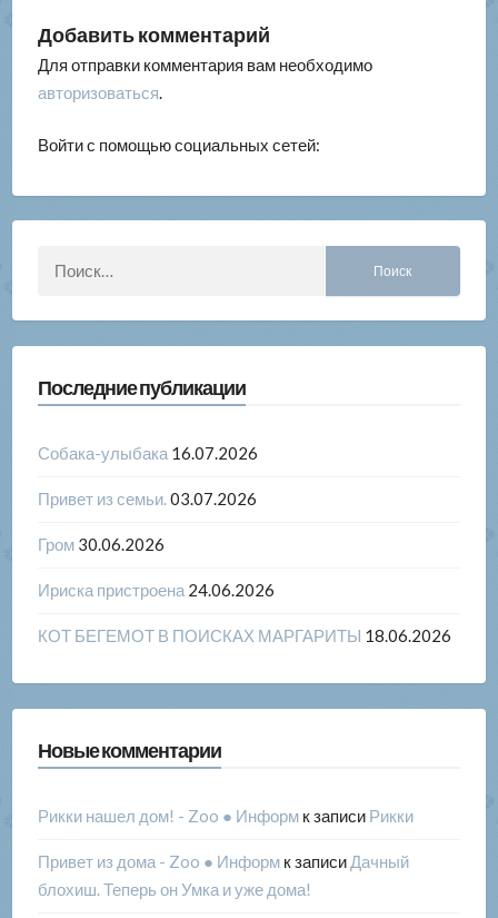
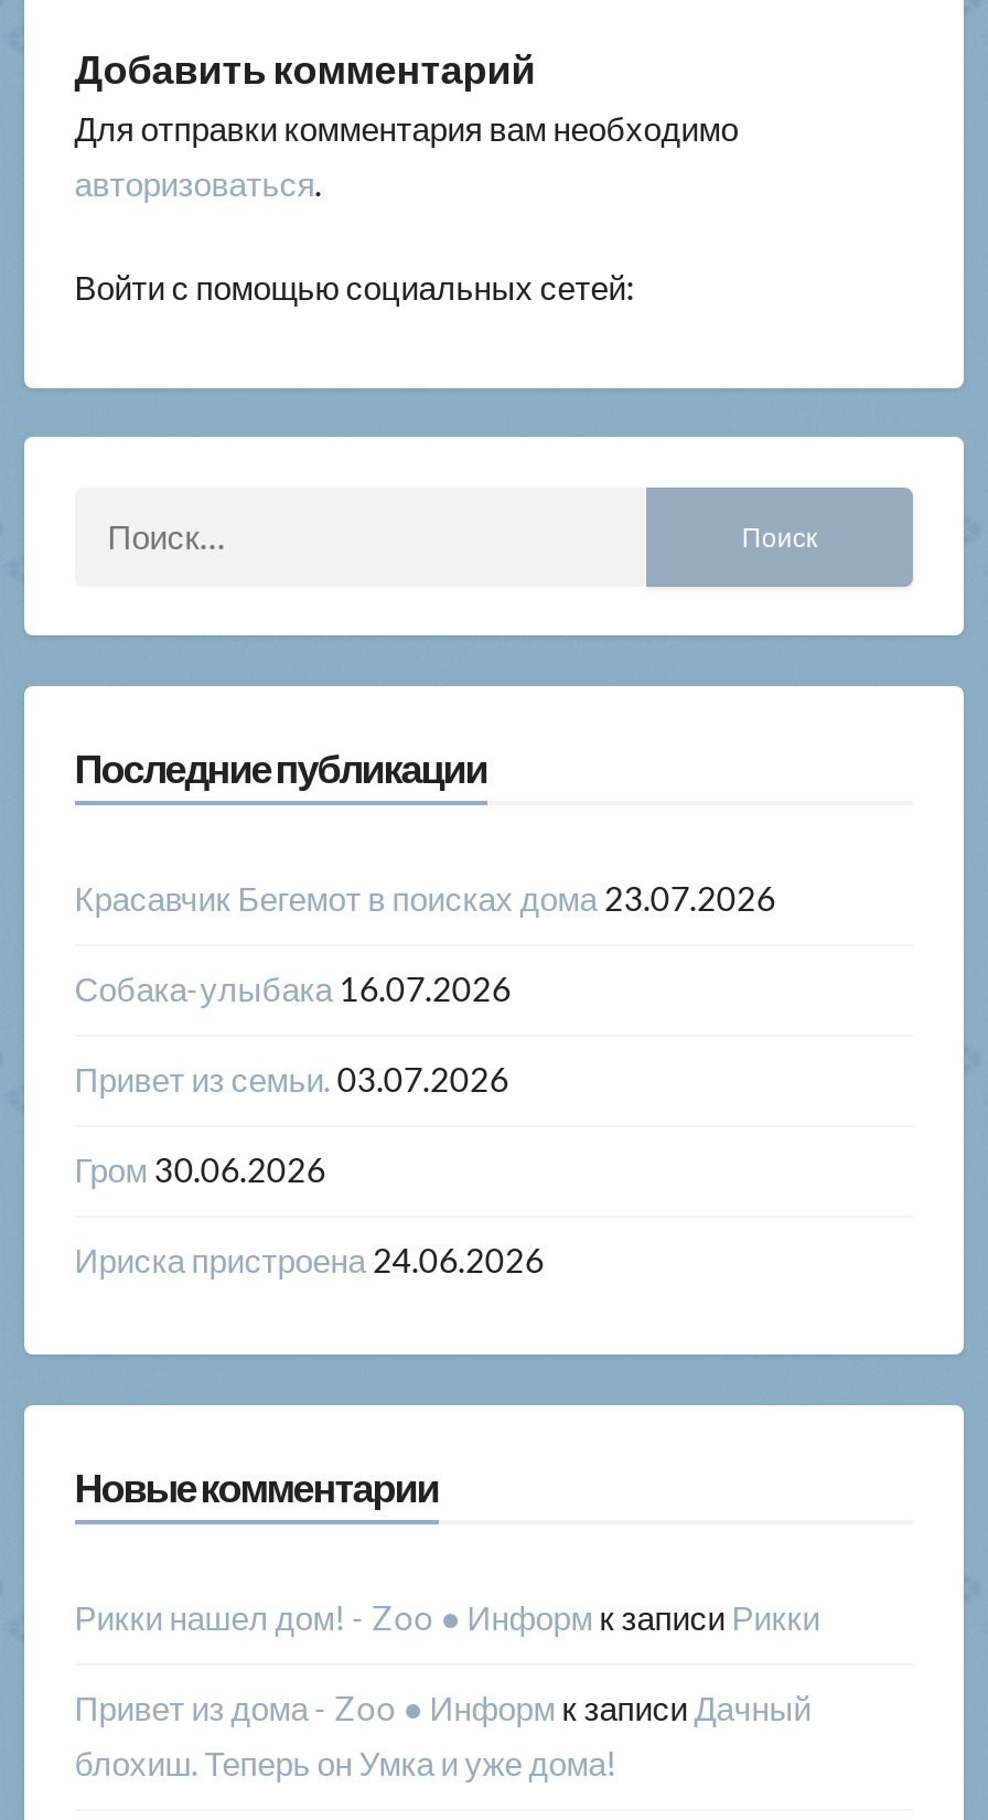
+ Красавчик Бегемот в поисках дома 23.07.2026

moved down: Собака-улыбака 16.07.2026 | Привет из семьи. 03.07.2026 | Гром 30.06.2026 | Ириска пристроена 24.06.2026

- КОТ БЕГЕМОТ В ПОИСКАХ МАРГАРИТЫ 18.06.2026
